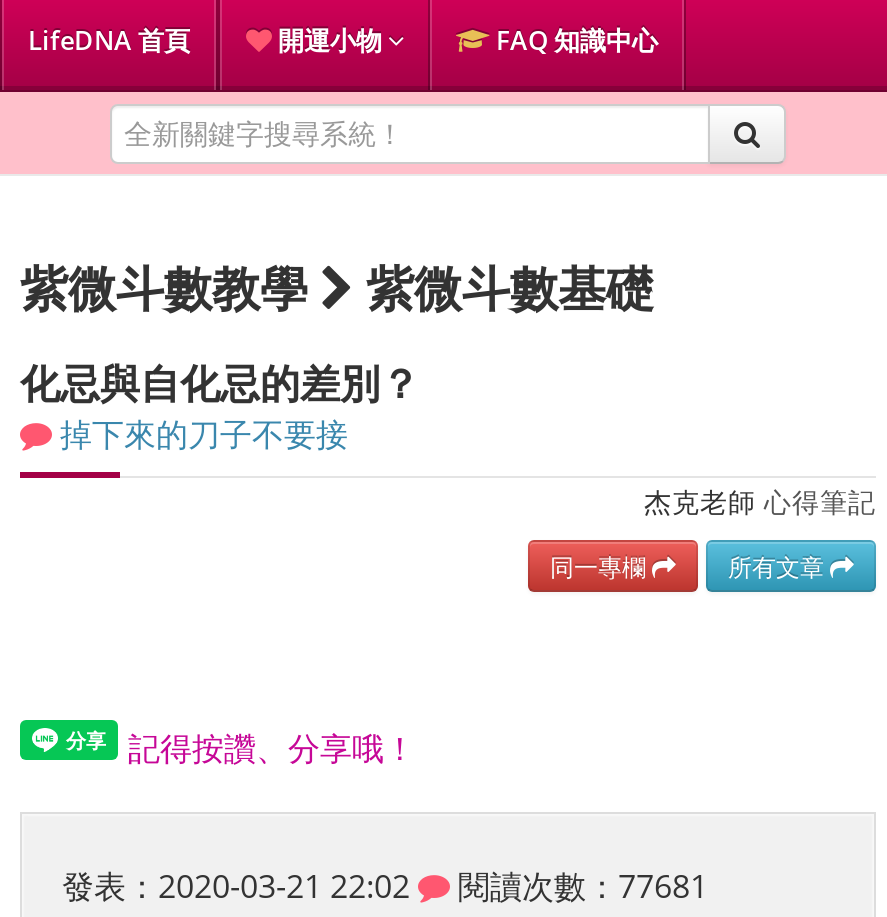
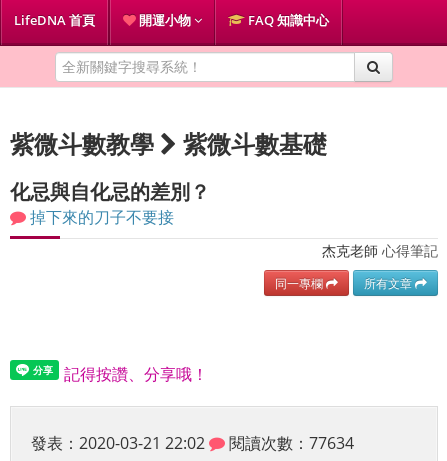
- 發表：2020-03-21 22:02 閱讀次數：77681
+ 發表：2020-03-21 22:02 閱讀次數：77634
